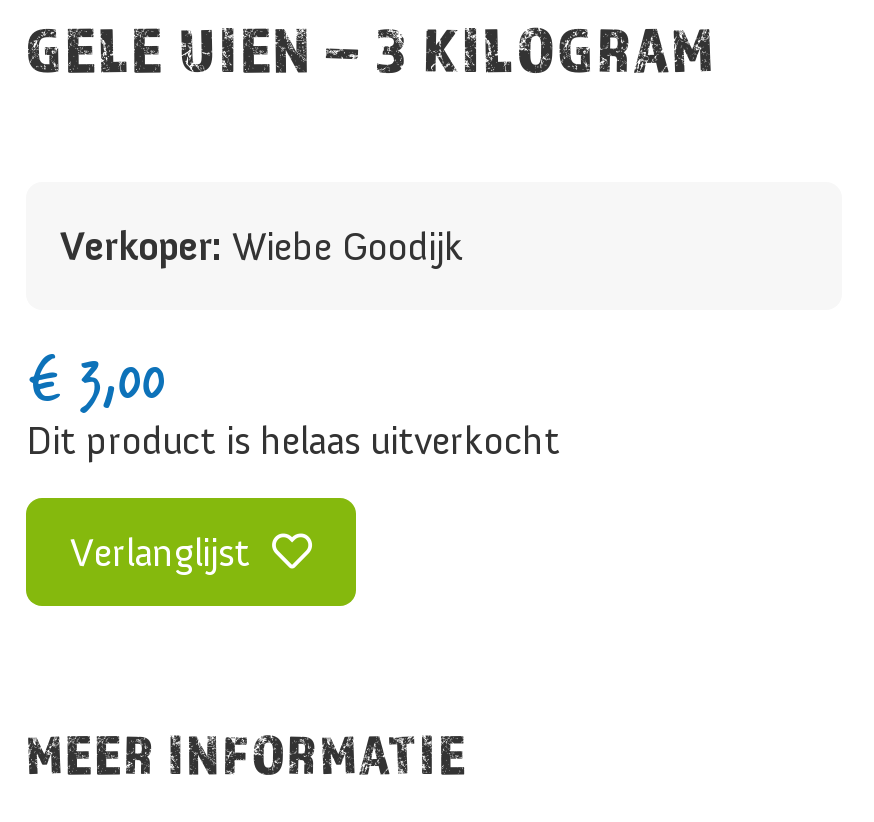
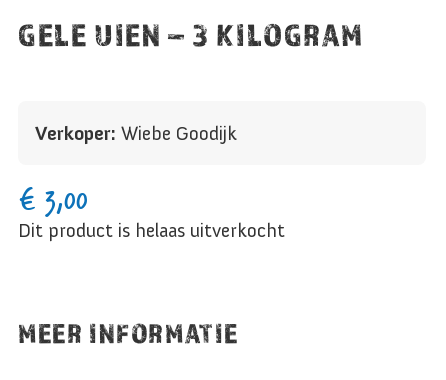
- Verlanglijst
